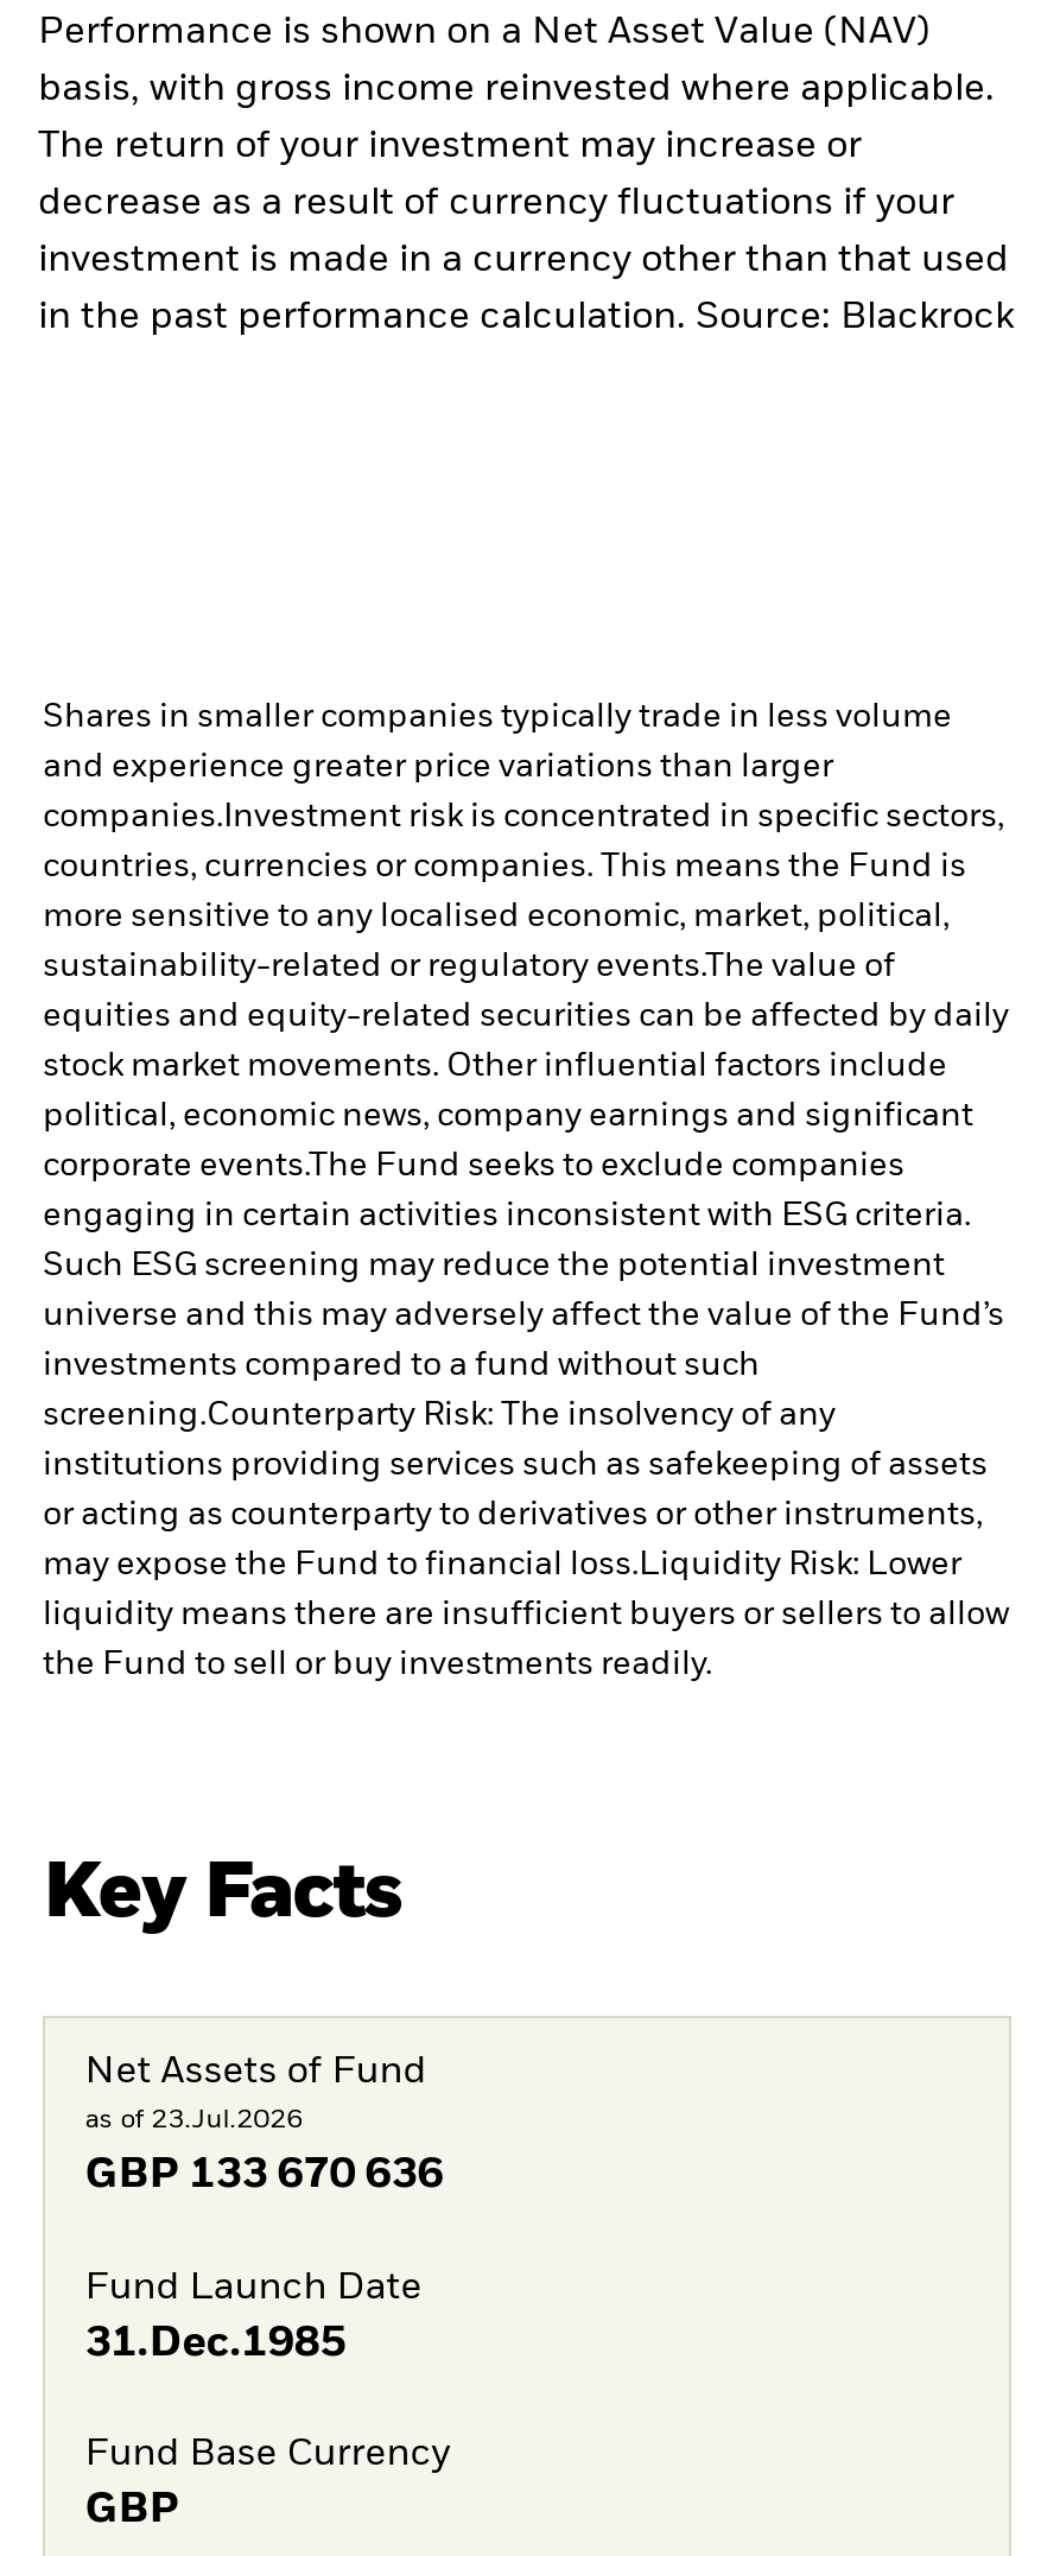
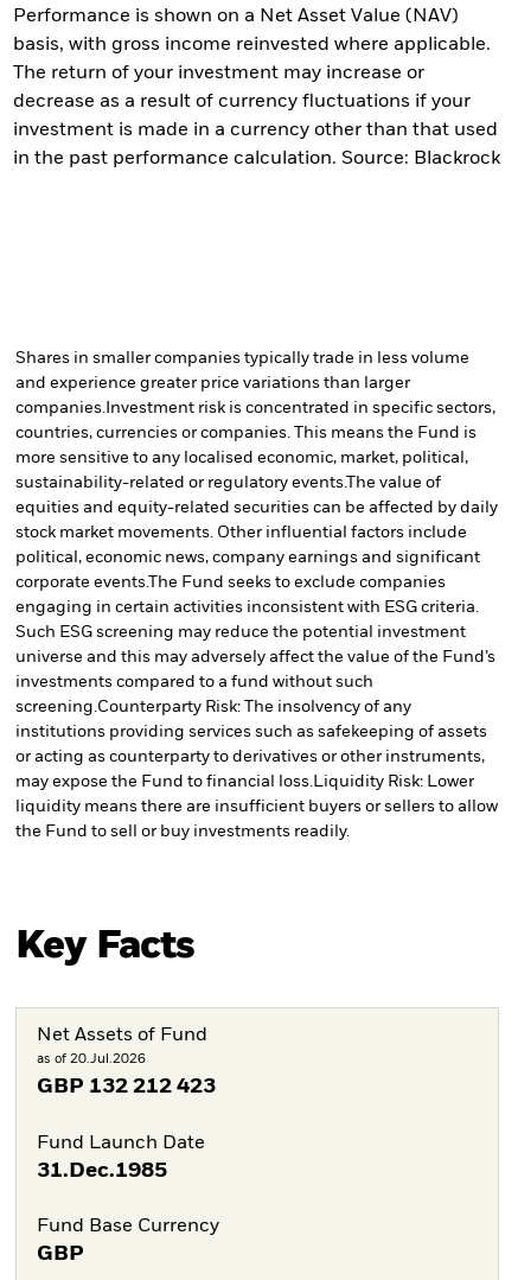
- as of 23.Jul.2026
+ as of 20.Jul.2026

- GBP 133 670 636
+ GBP 132 212 423
